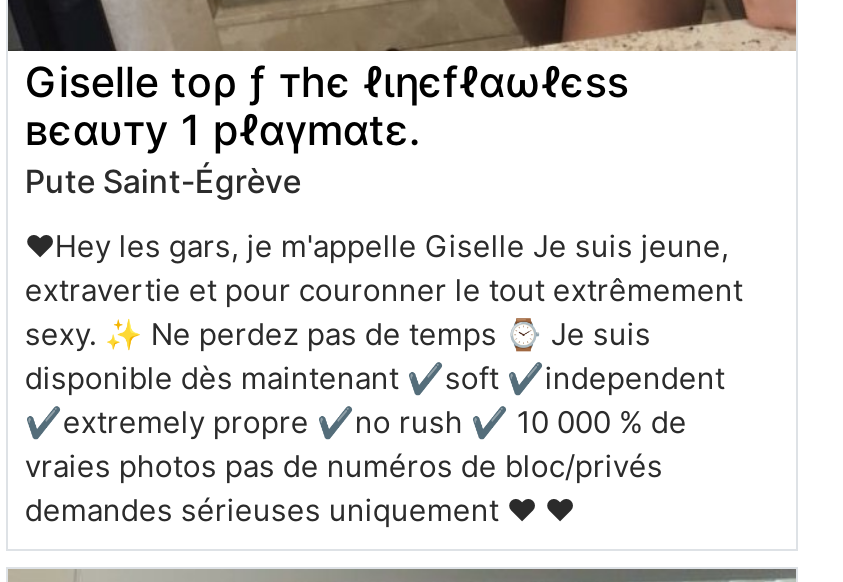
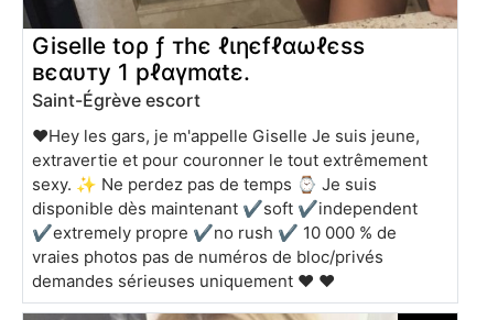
- Pute Saint-Égrève
+ Saint-Égrève escort
